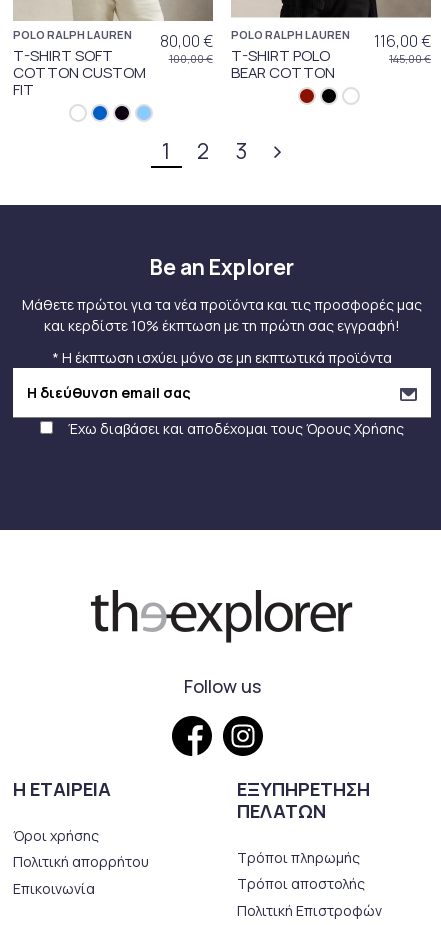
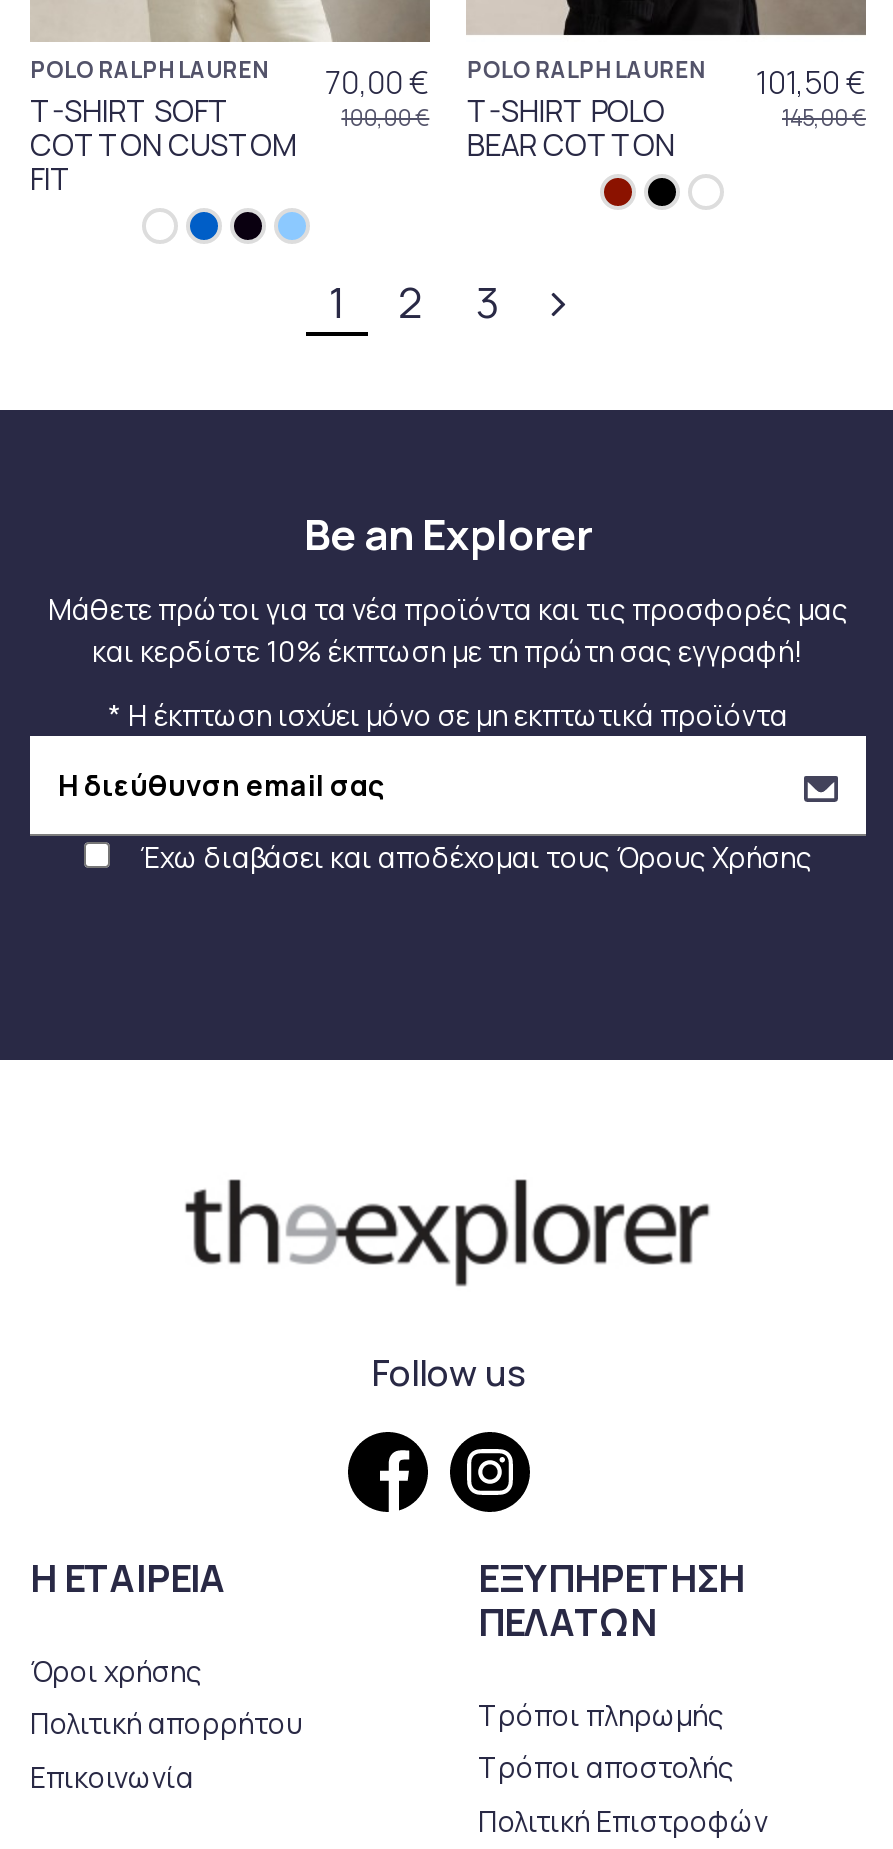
- 80,00 €
+ 70,00 €

- 116,00 €
+ 101,50 €
